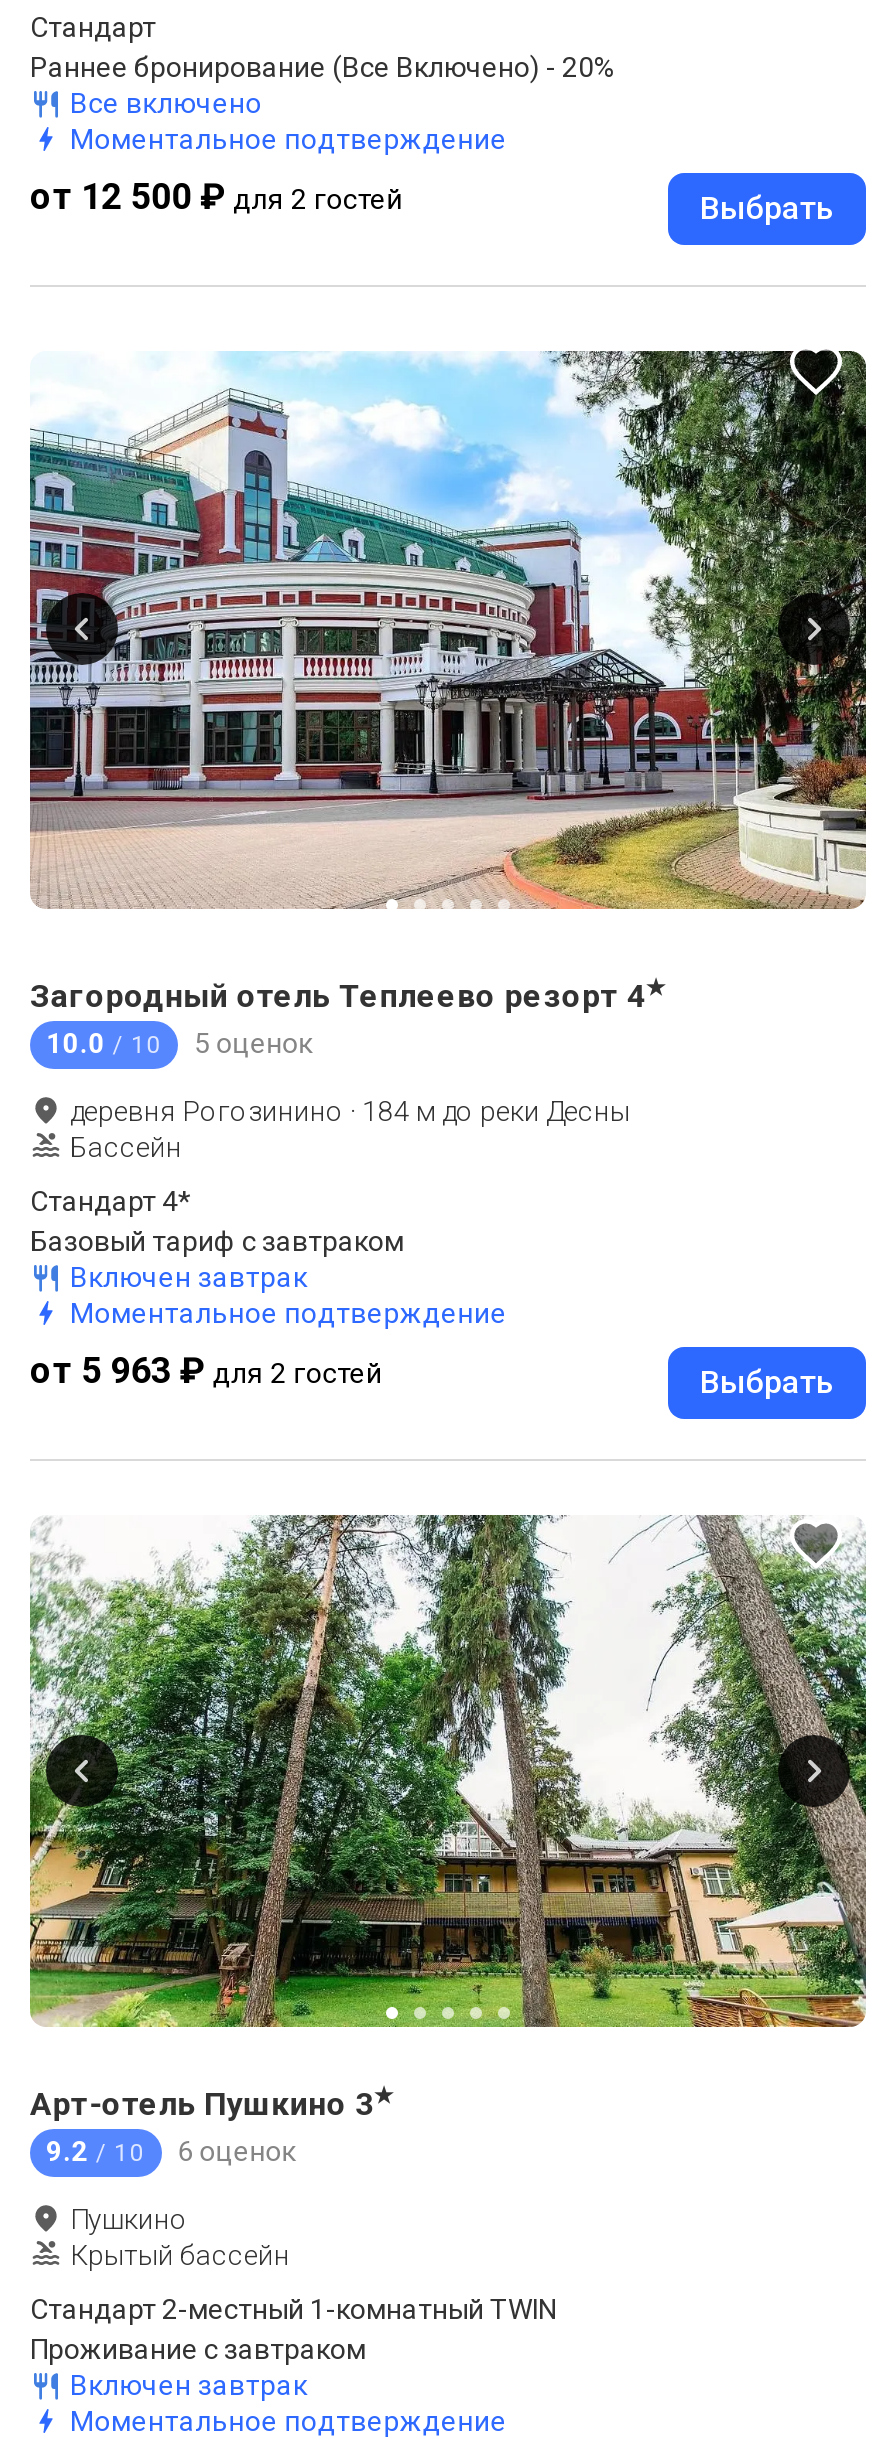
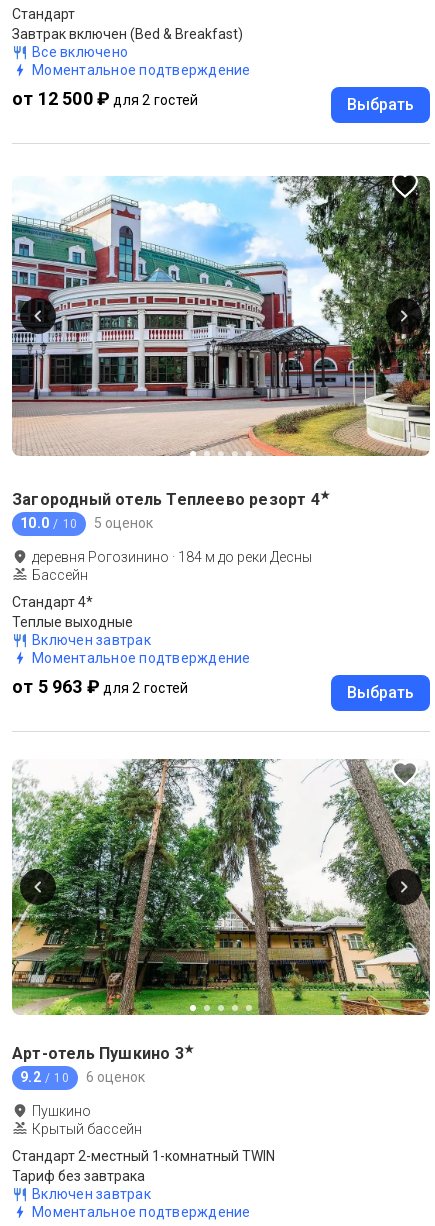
- Раннее бронирование (Все Включено) - 20%
+ Завтрак включен (Bed & Breakfast)

- Базовый тариф с завтраком
+ Теплые выходные

- Проживание с завтраком
+ Тариф без завтрака
